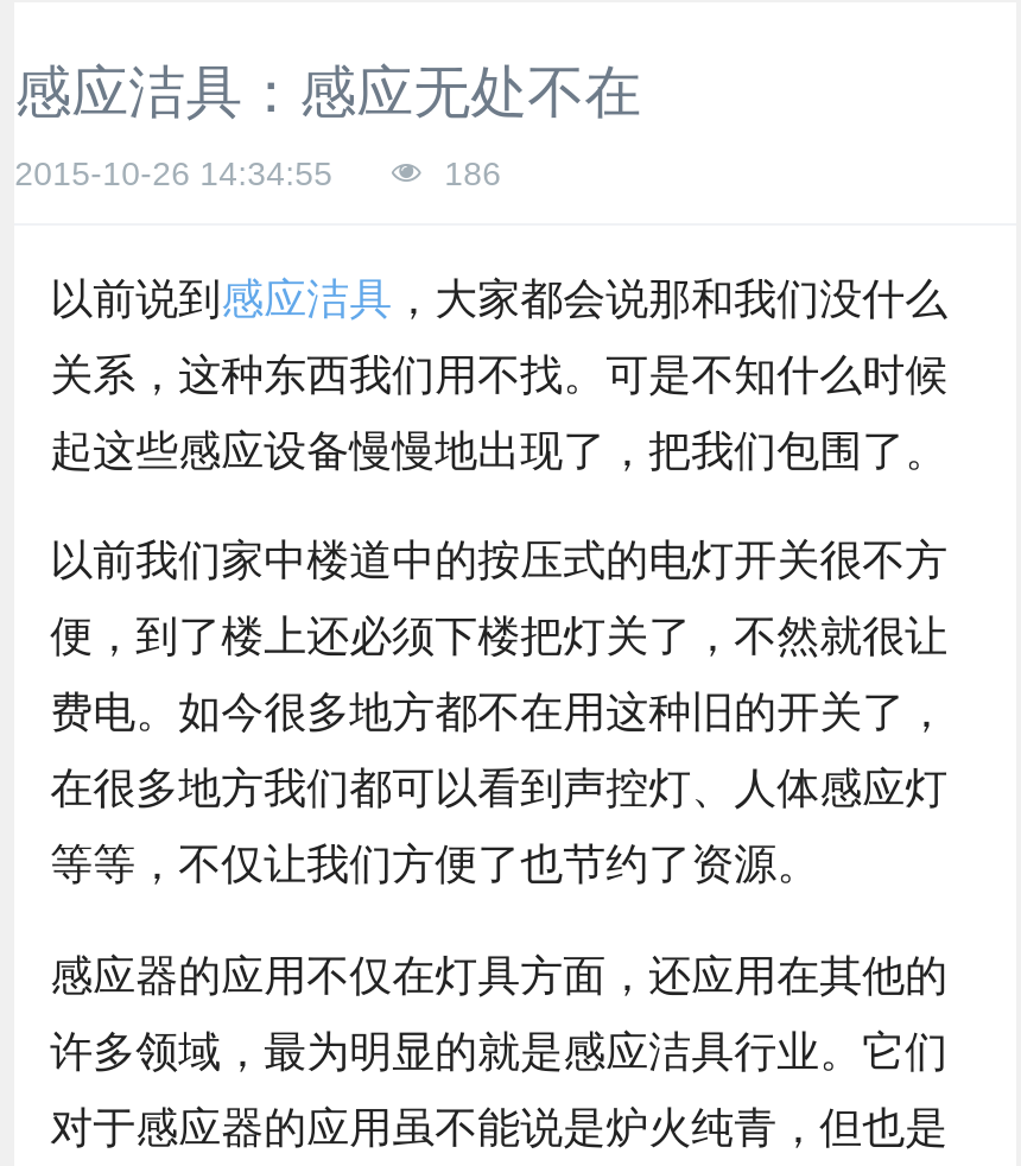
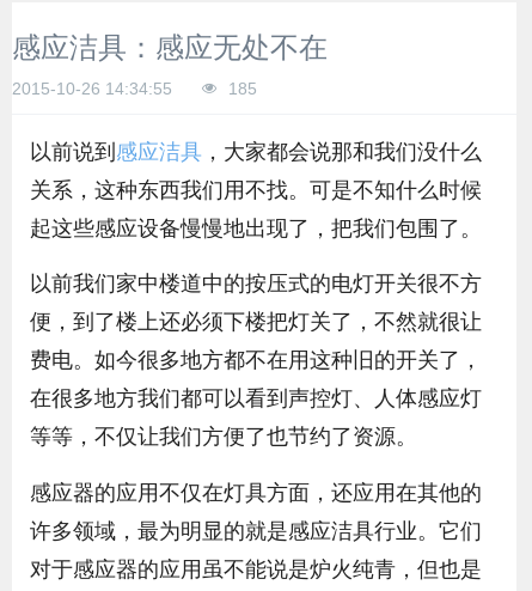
- 186
+ 185
